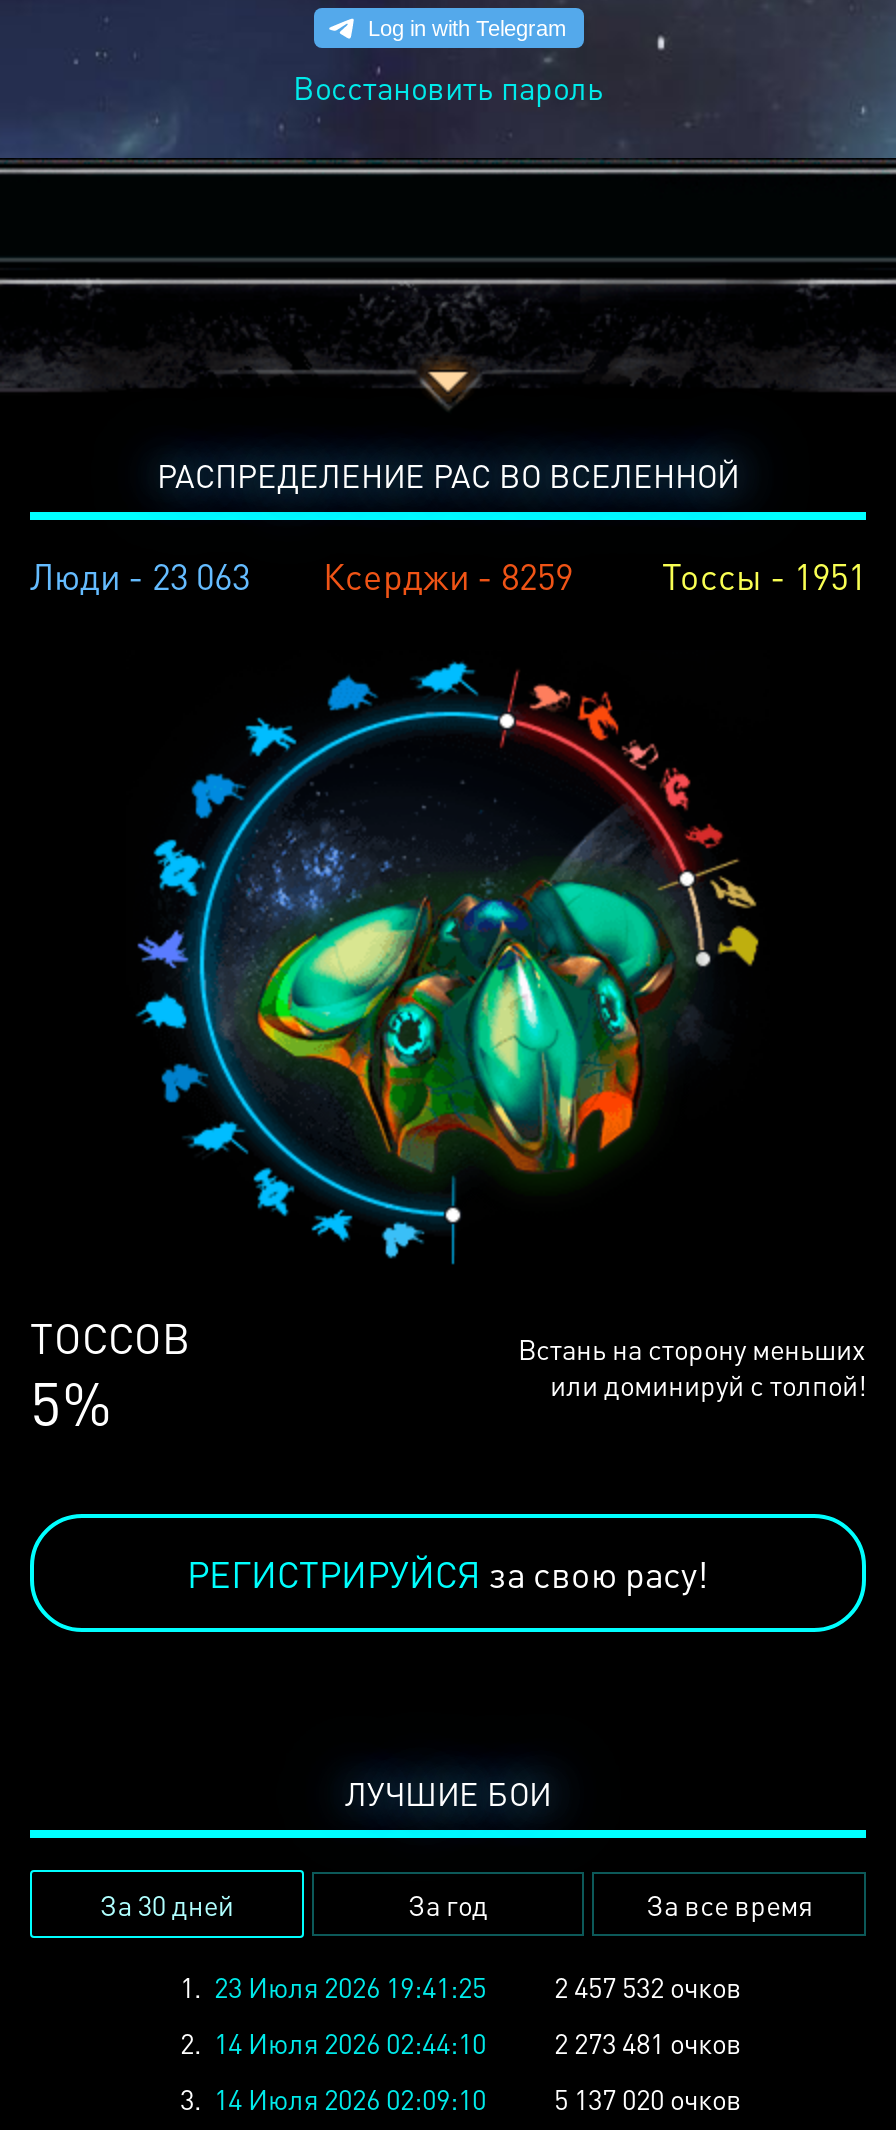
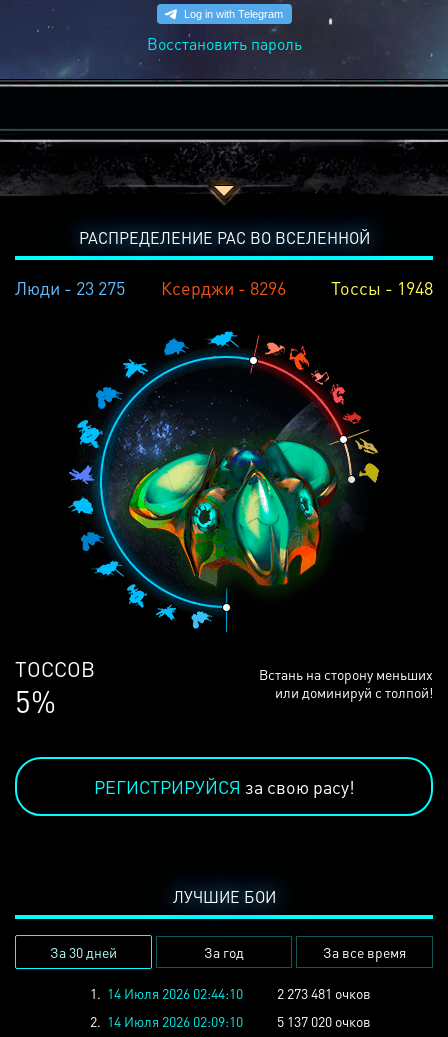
- Люди - 23 063
+ Люди - 23 275

- Ксерджи - 8259
+ Ксерджи - 8296

- Тоссы - 1951
+ Тоссы - 1948

- 1. 23 Июля 2026 19:41:25
- 2 457 532 очков
- 2. 14 Июля 2026 02:44:10
+ 1. 14 Июля 2026 02:44:10

- 3. 14 Июля 2026 02:09:10 5 137 020 очков
+ 2. 14 Июля 2026 02:09:10 5 137 020 очков
